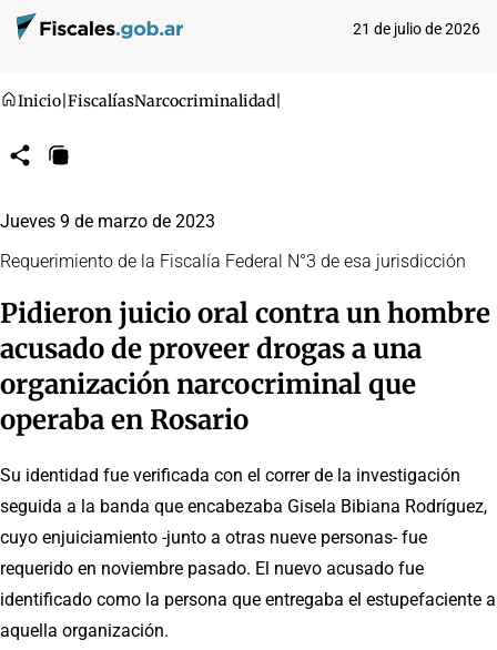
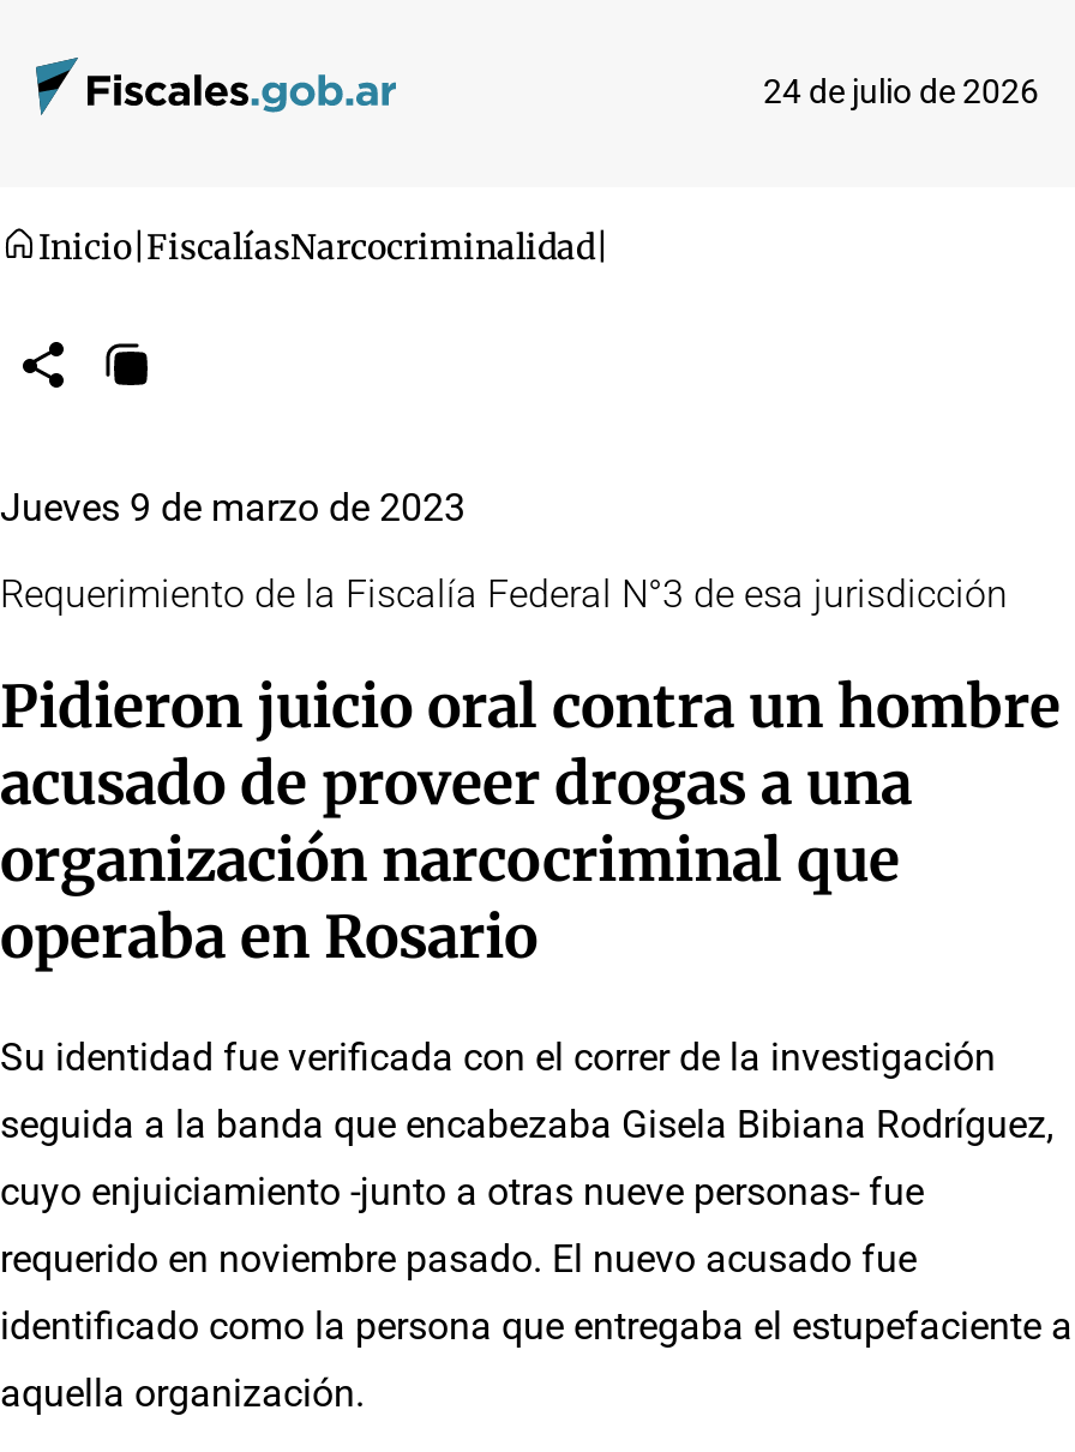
- 21 de julio de 2026
+ 24 de julio de 2026
